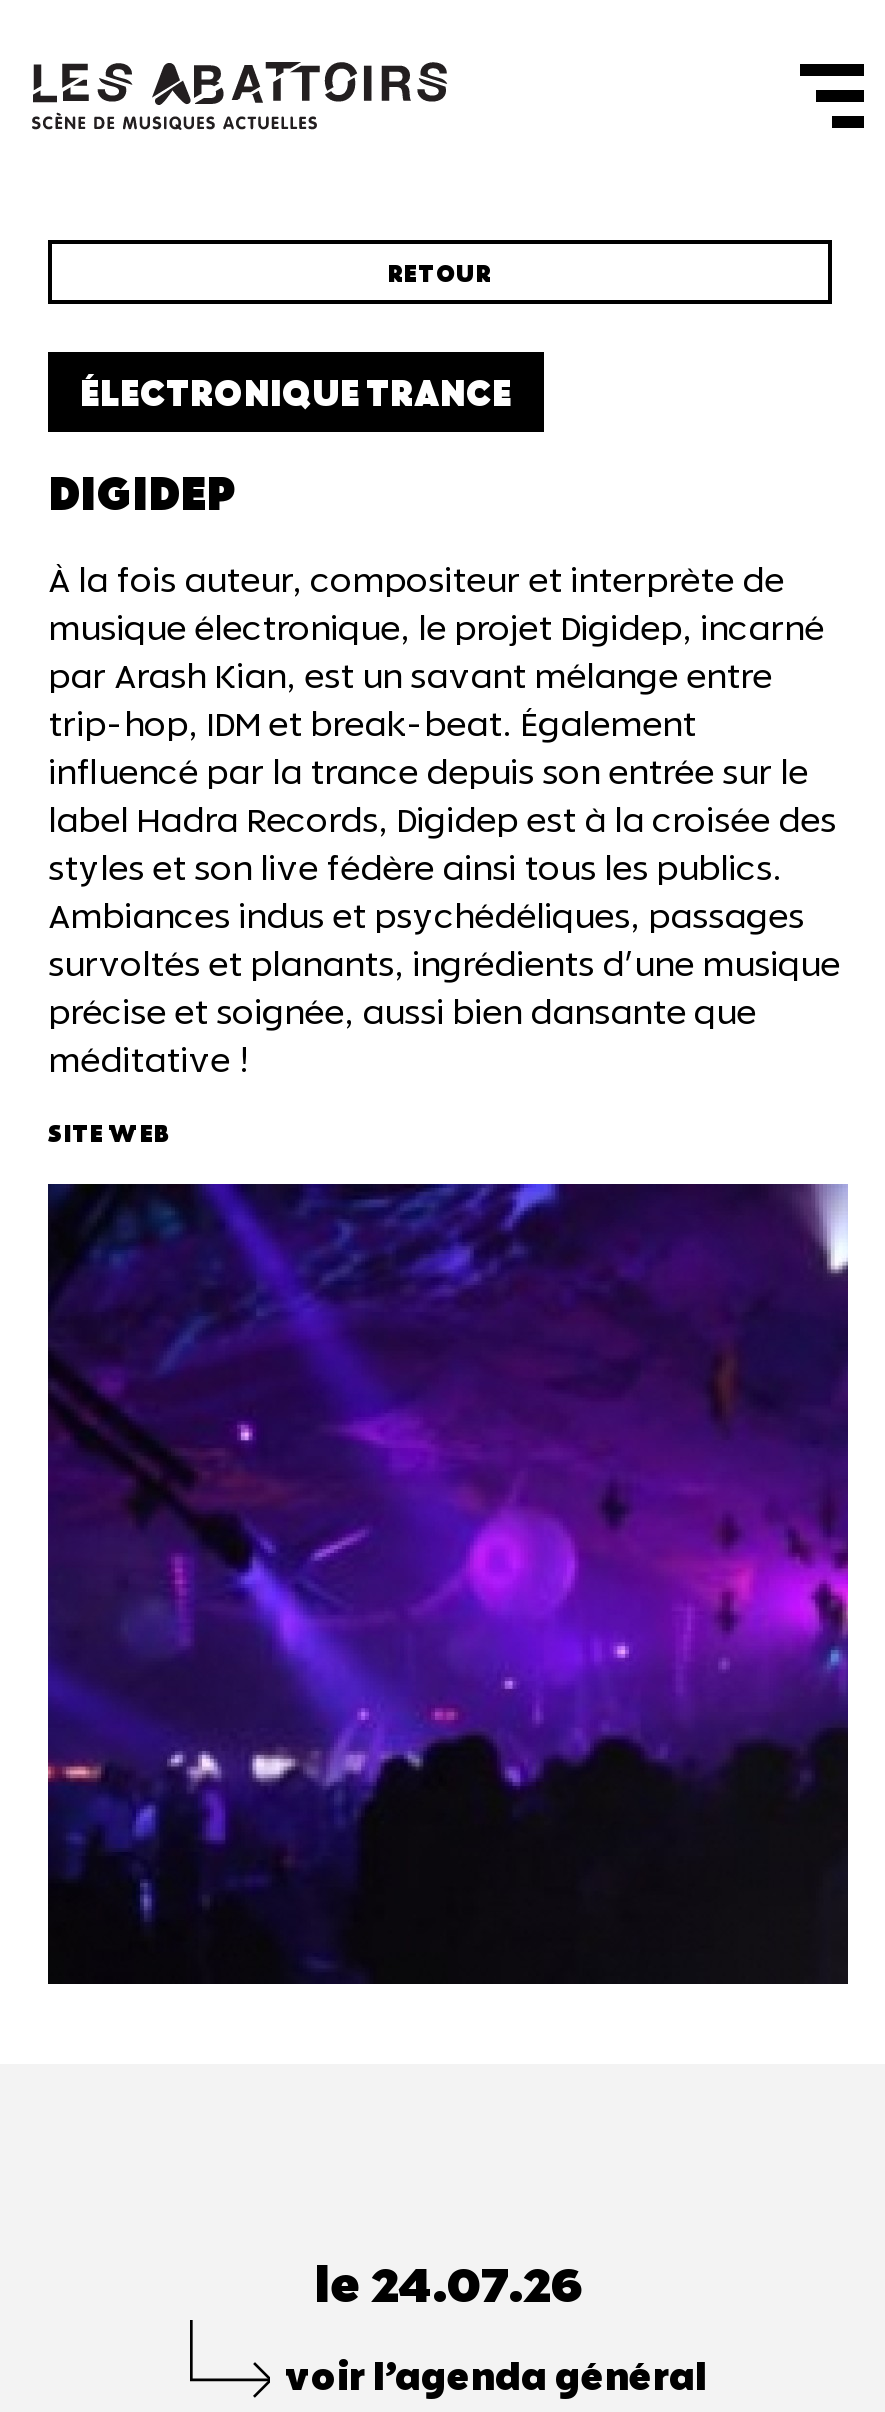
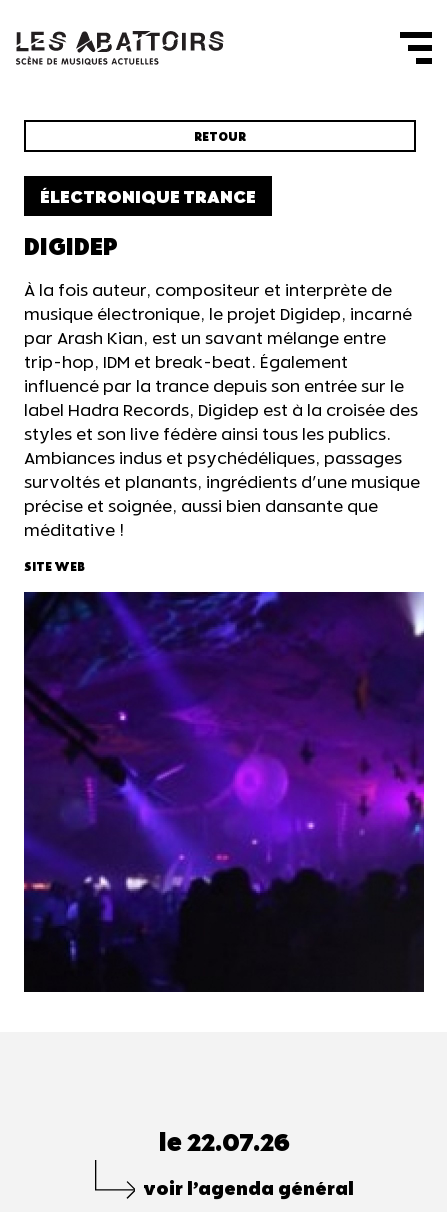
- le 24.07.26
+ le 22.07.26
